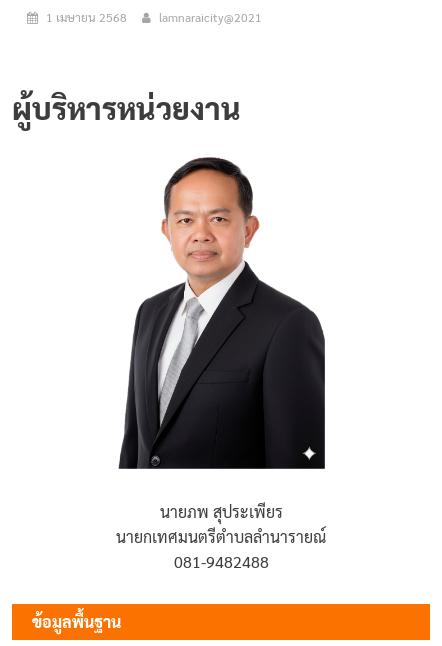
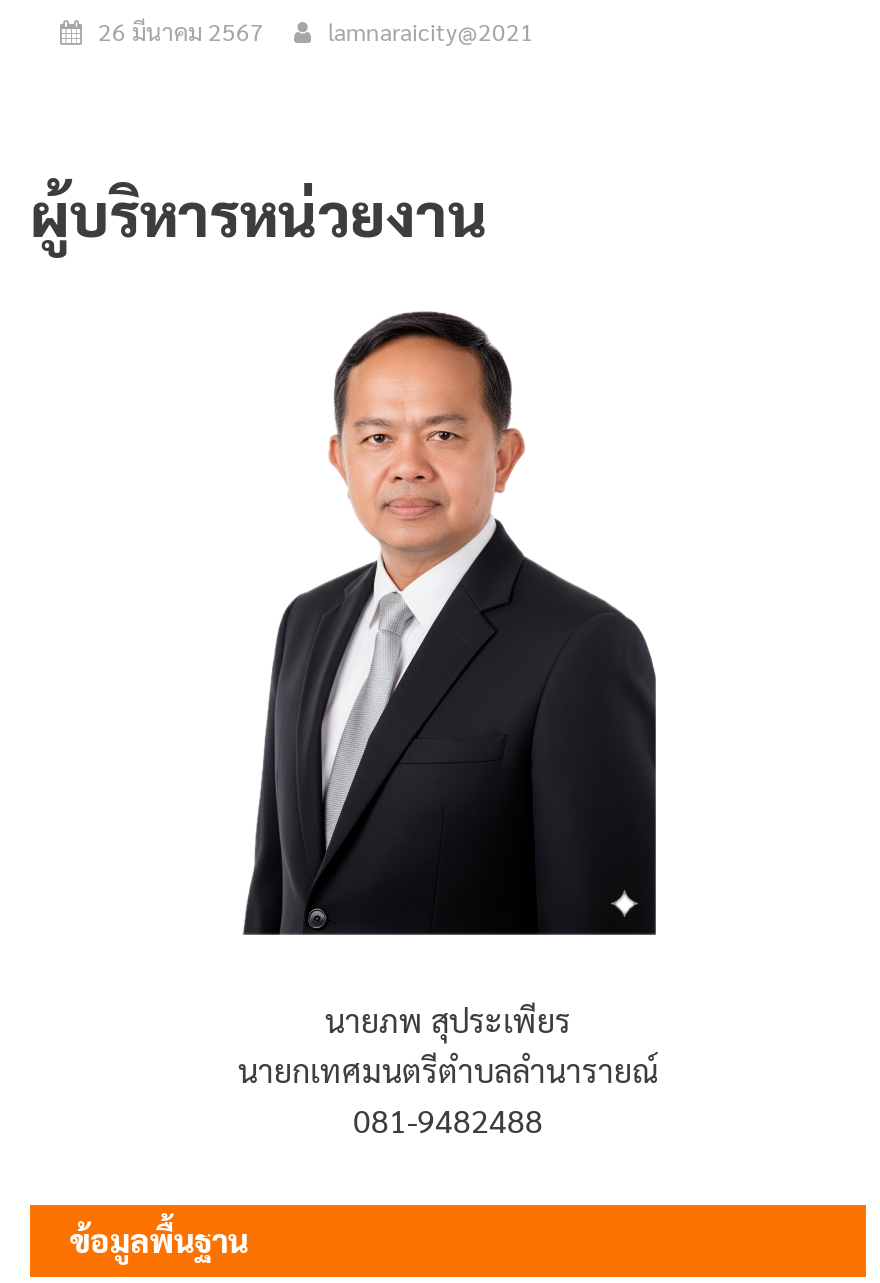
- 1 เมษายน 2568
+ 26 มีนาคม 2567
